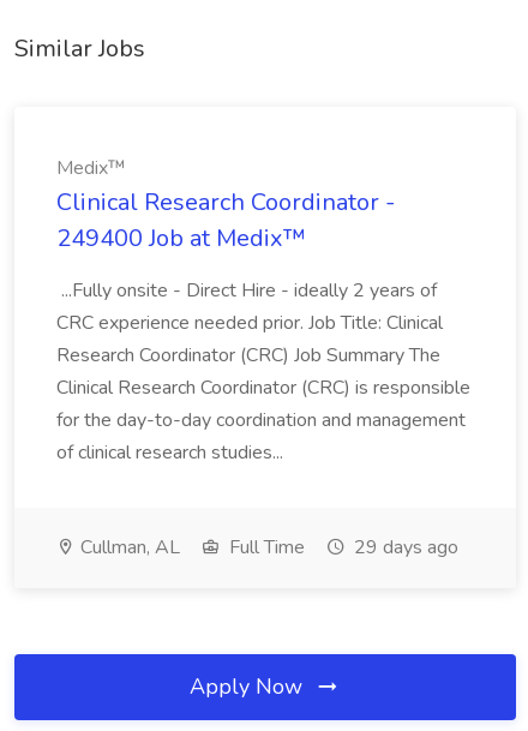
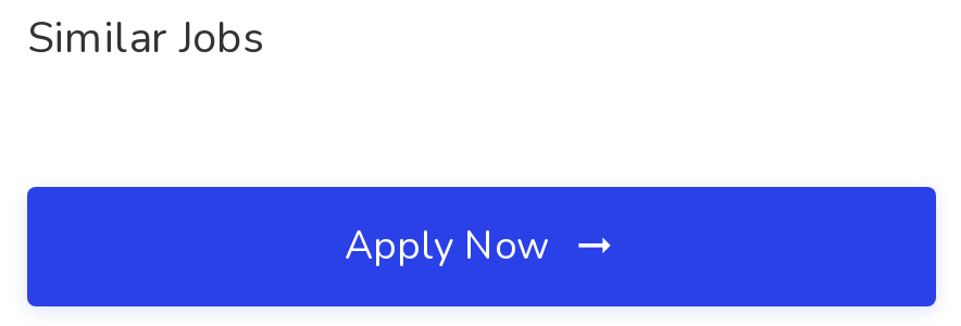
- Medix™
- Clinical Research Coordinator -
- 249400 Job at Medix™
- ...Fully onsite - Direct Hire - ideally 2 years of
- CRC experience needed prior. Job Title: Clinical
- Research Coordinator (CRC) Job Summary The
- Clinical Research Coordinator (CRC) is responsible
- for the day-to-day coordination and management
- of clinical research studies...

- Cullman, AL
- Full Time
- 29 days ago
